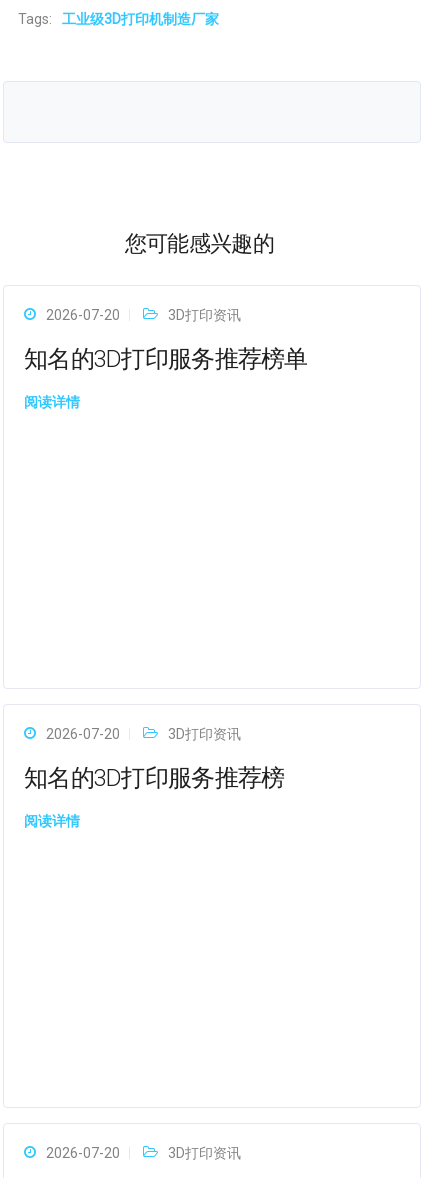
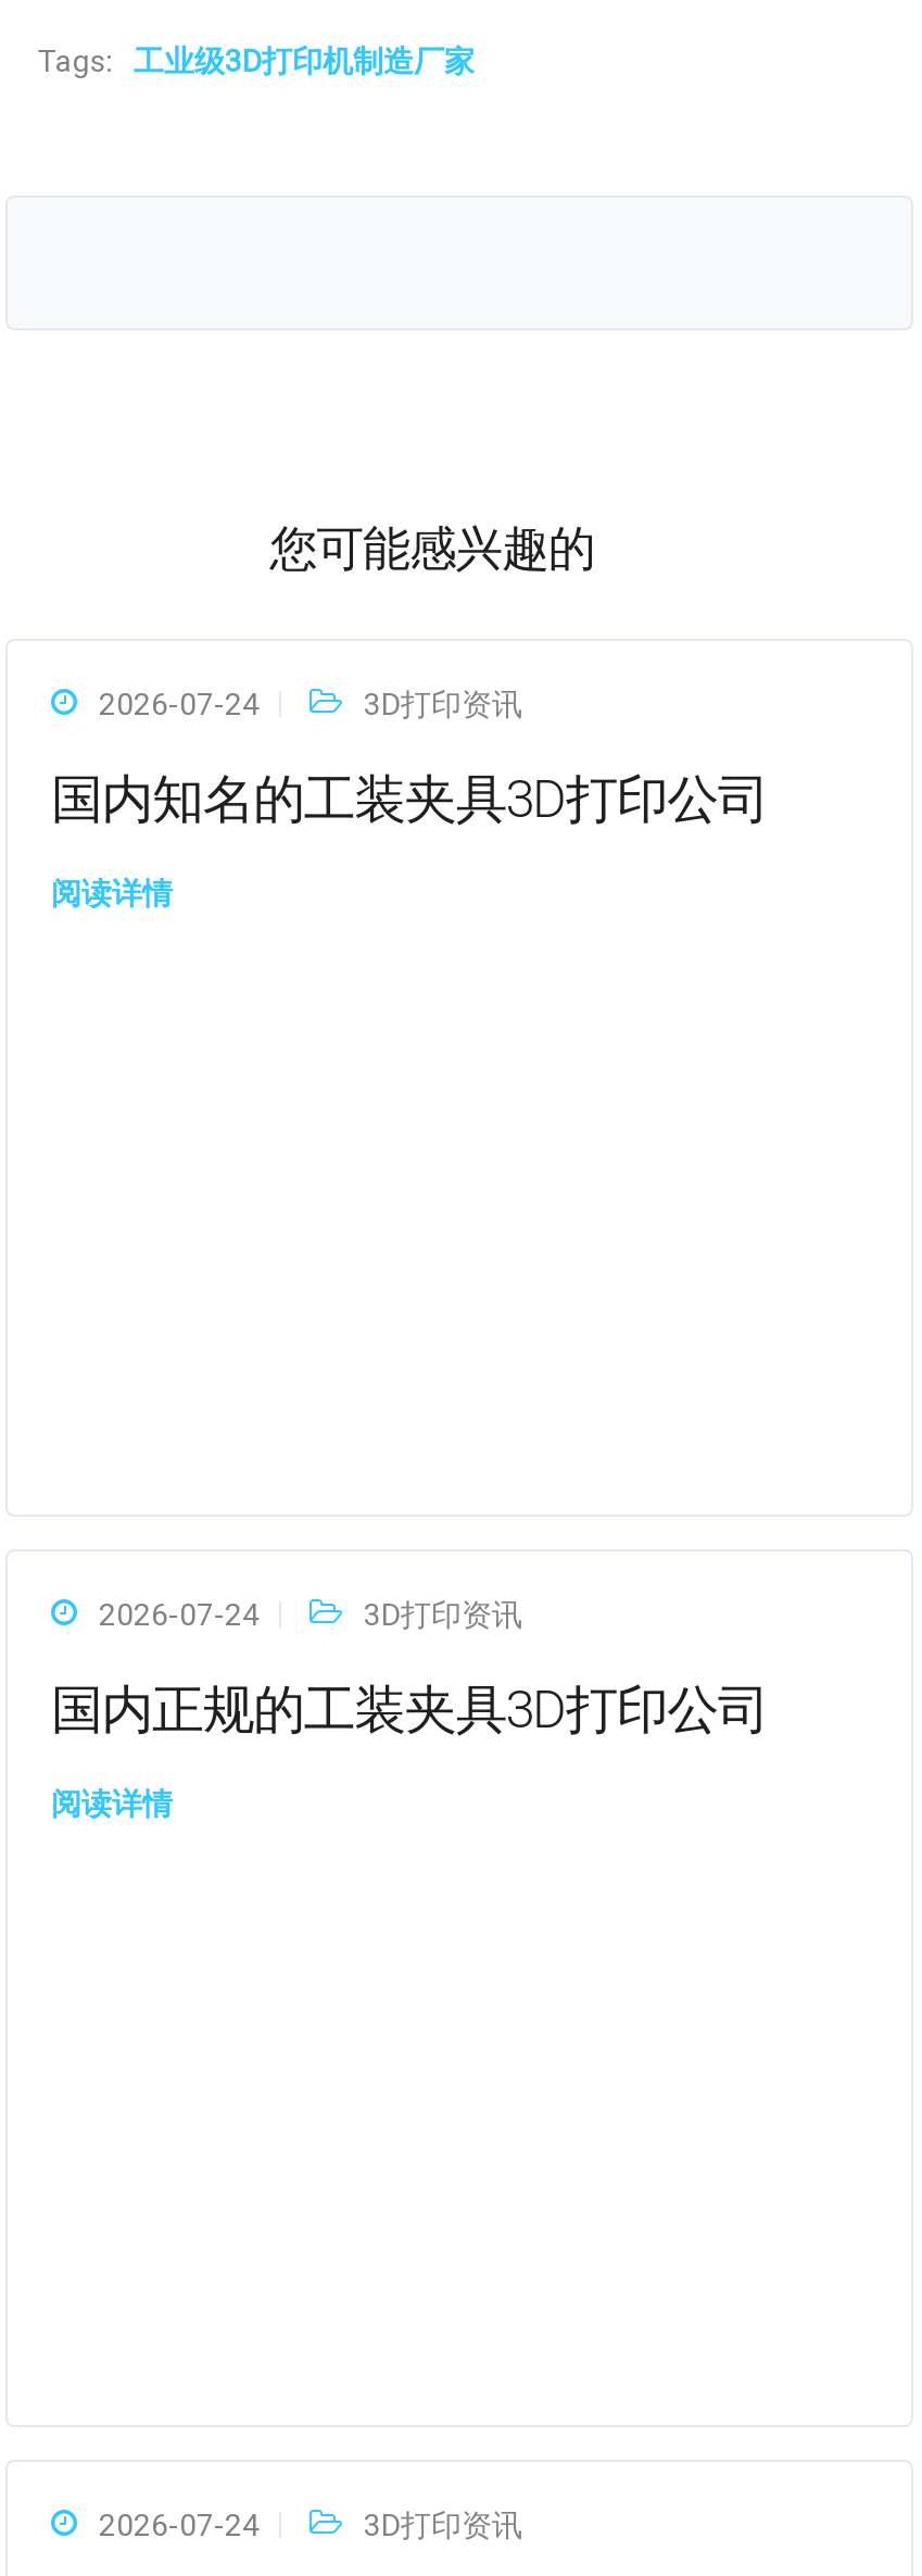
- 2026-07-20
+ 2026-07-24

- 知名的3D打印服务推荐榜单
+ 国内知名的工装夹具3D打印公司

- 2026-07-20
+ 2026-07-24

- 知名的3D打印服务推荐榜
+ 国内正规的工装夹具3D打印公司

- 2026-07-20
+ 2026-07-24
